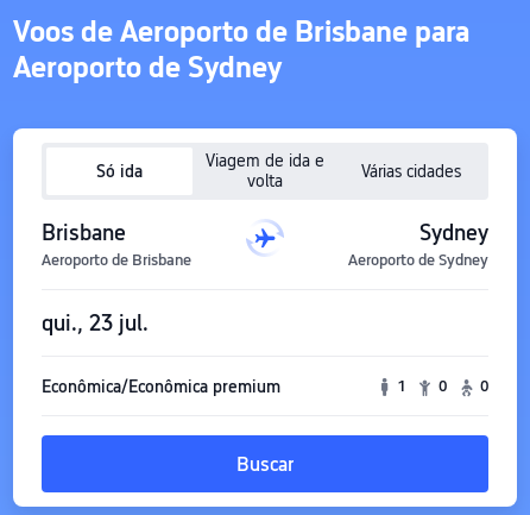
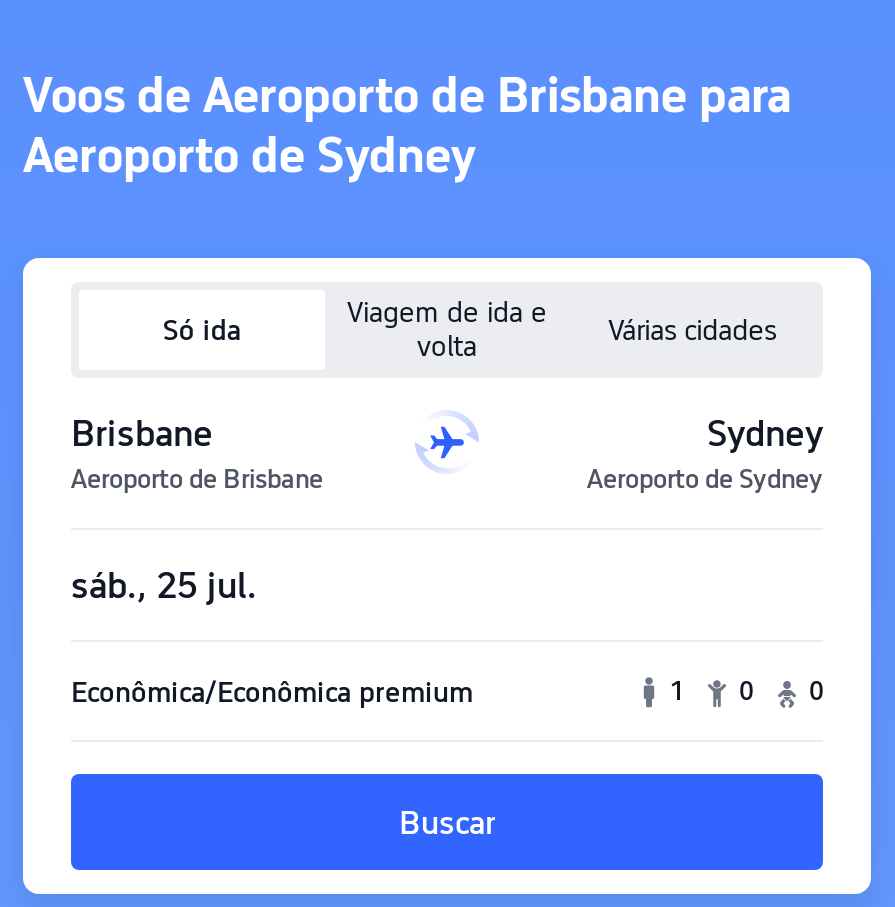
- qui., 23 jul.
+ sáb., 25 jul.
